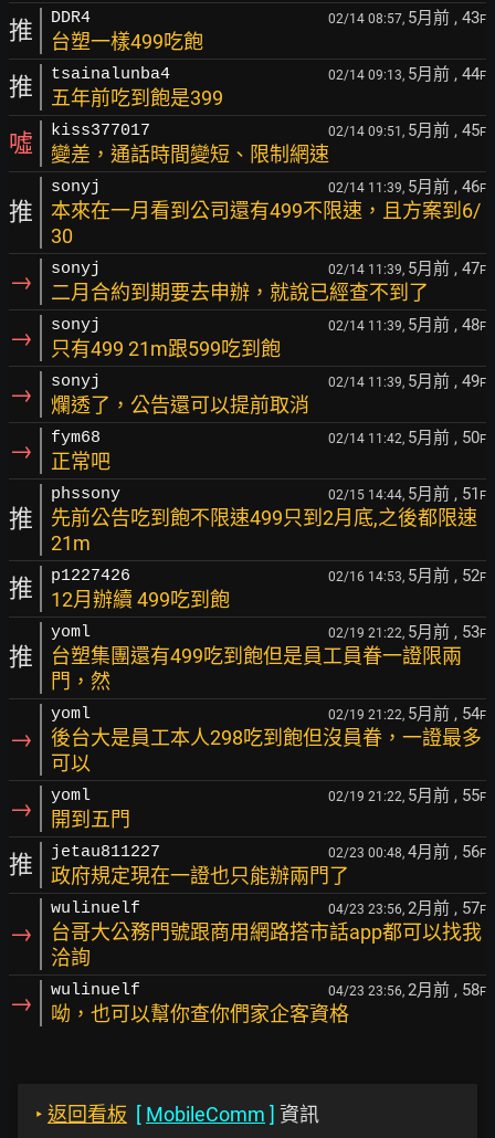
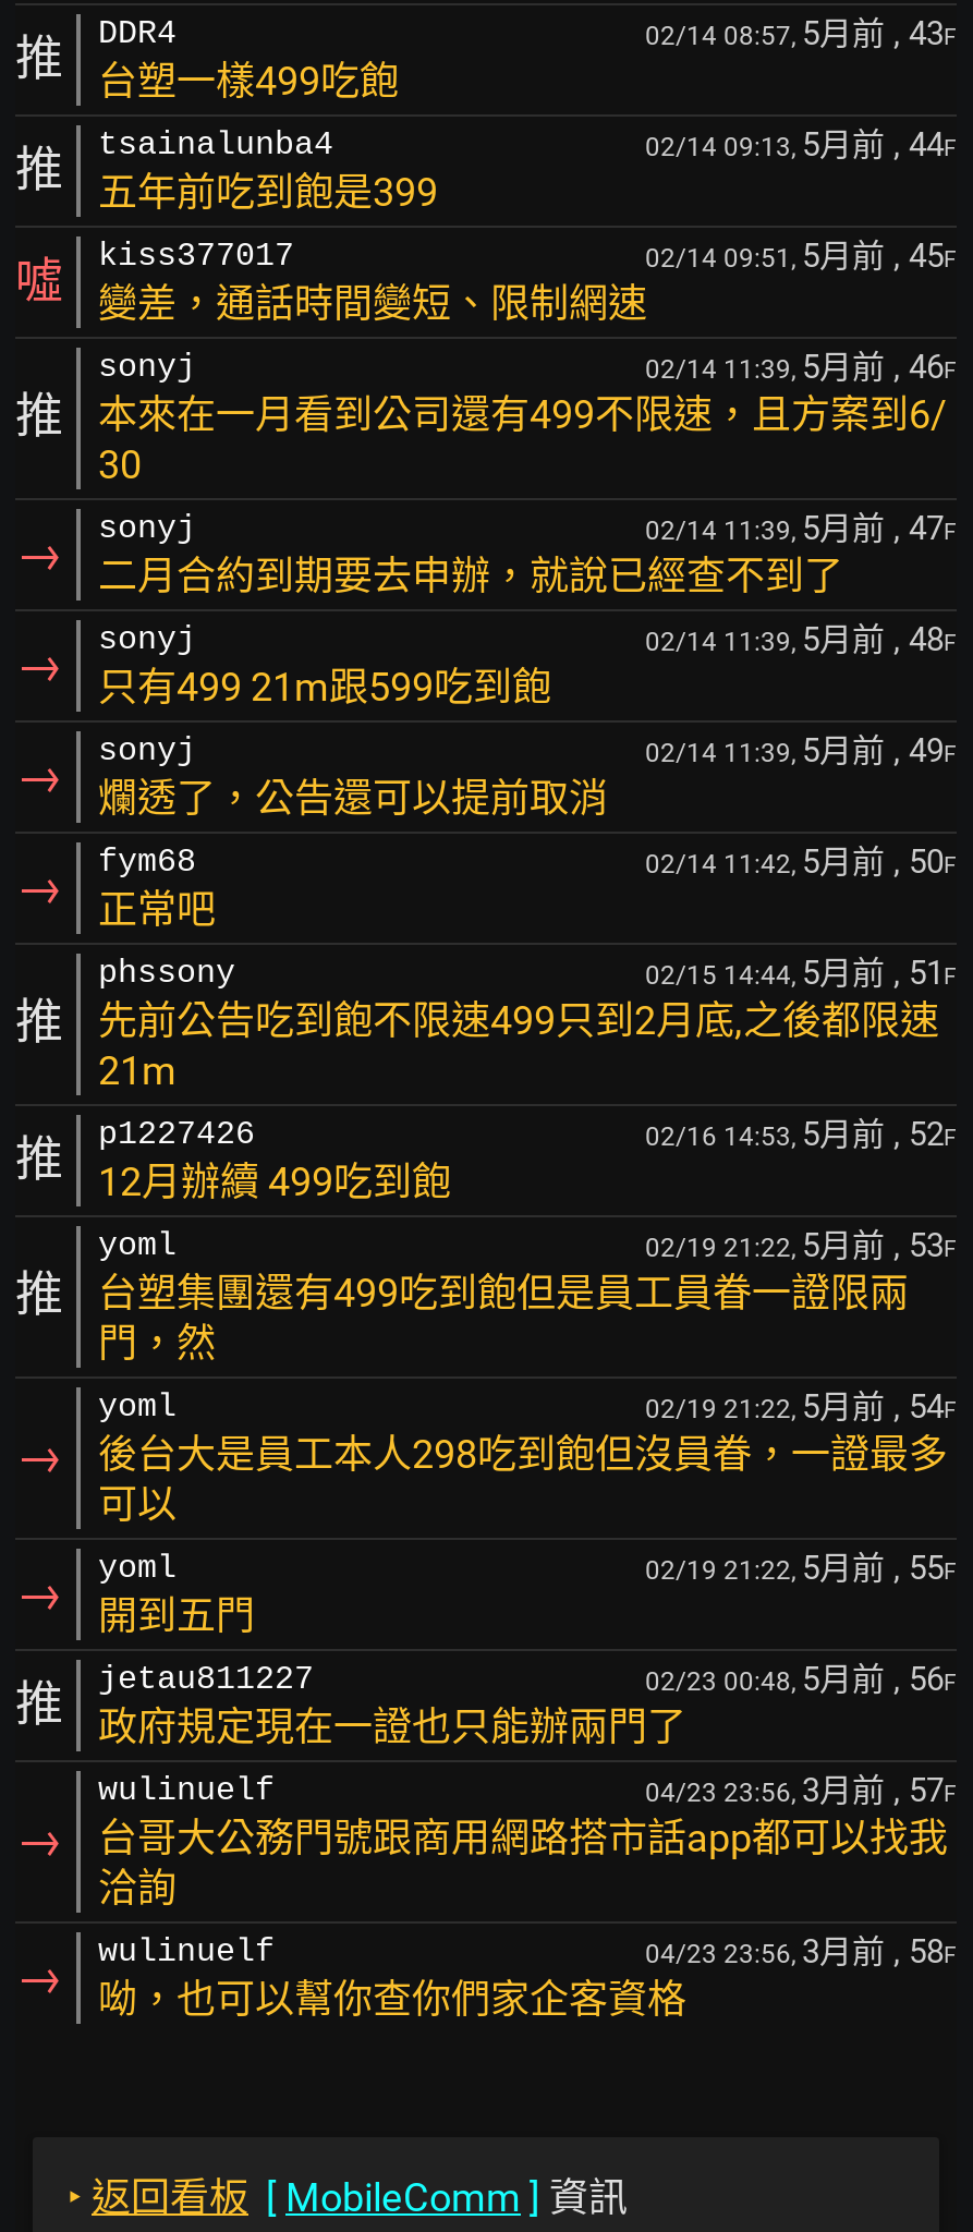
- 02/23 00:48, 4月前, 56F
+ 02/23 00:48, 5月前, 56F

- 04/23 23:56, 2月前, 57F
+ 04/23 23:56, 3月前, 57F

- 04/23 23:56, 2月前, 58F
+ 04/23 23:56, 3月前, 58F
